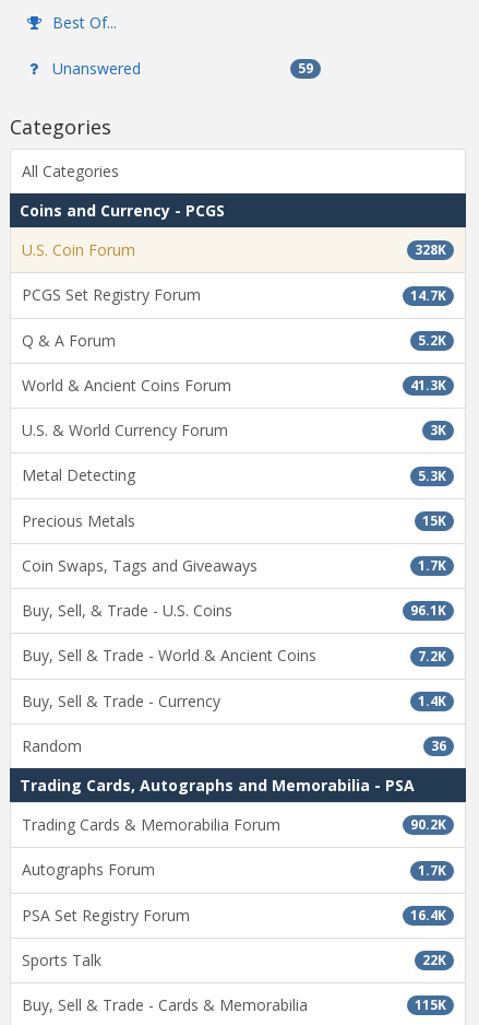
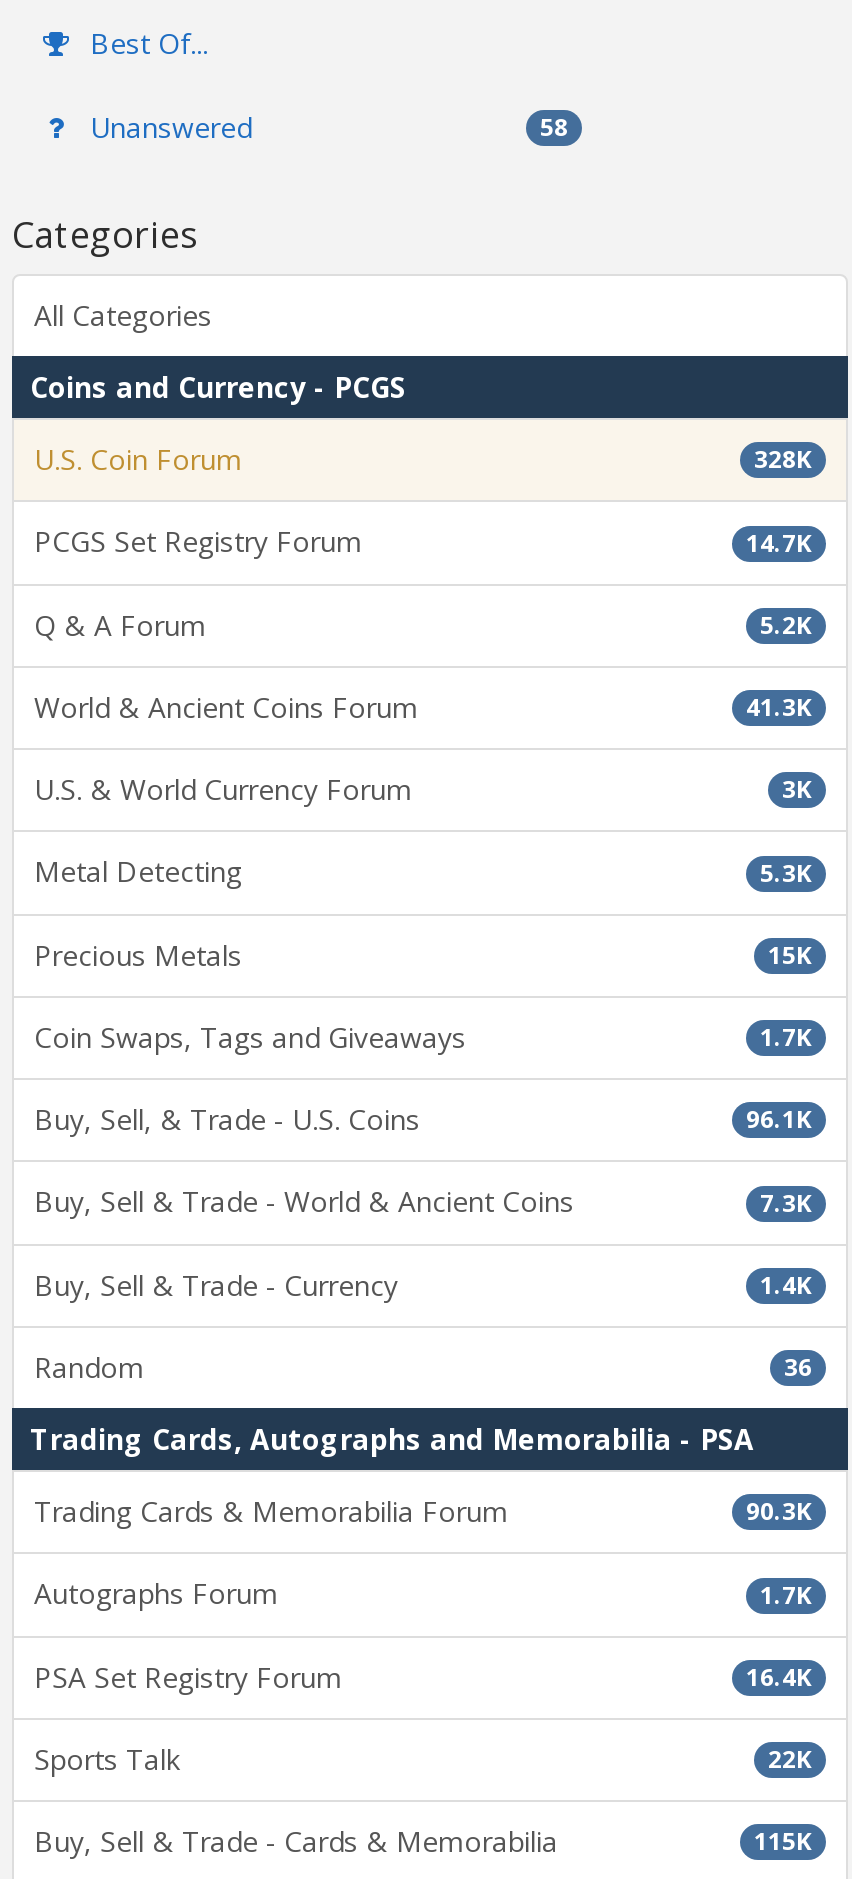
- 59
+ 58

- 7.2K
+ 7.3K

- 90.2K
+ 90.3K
